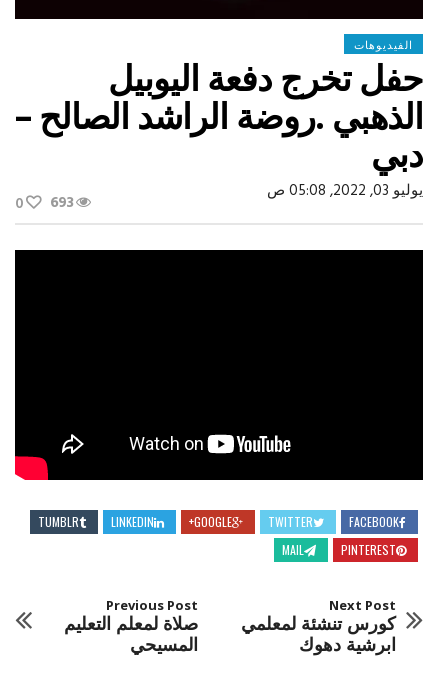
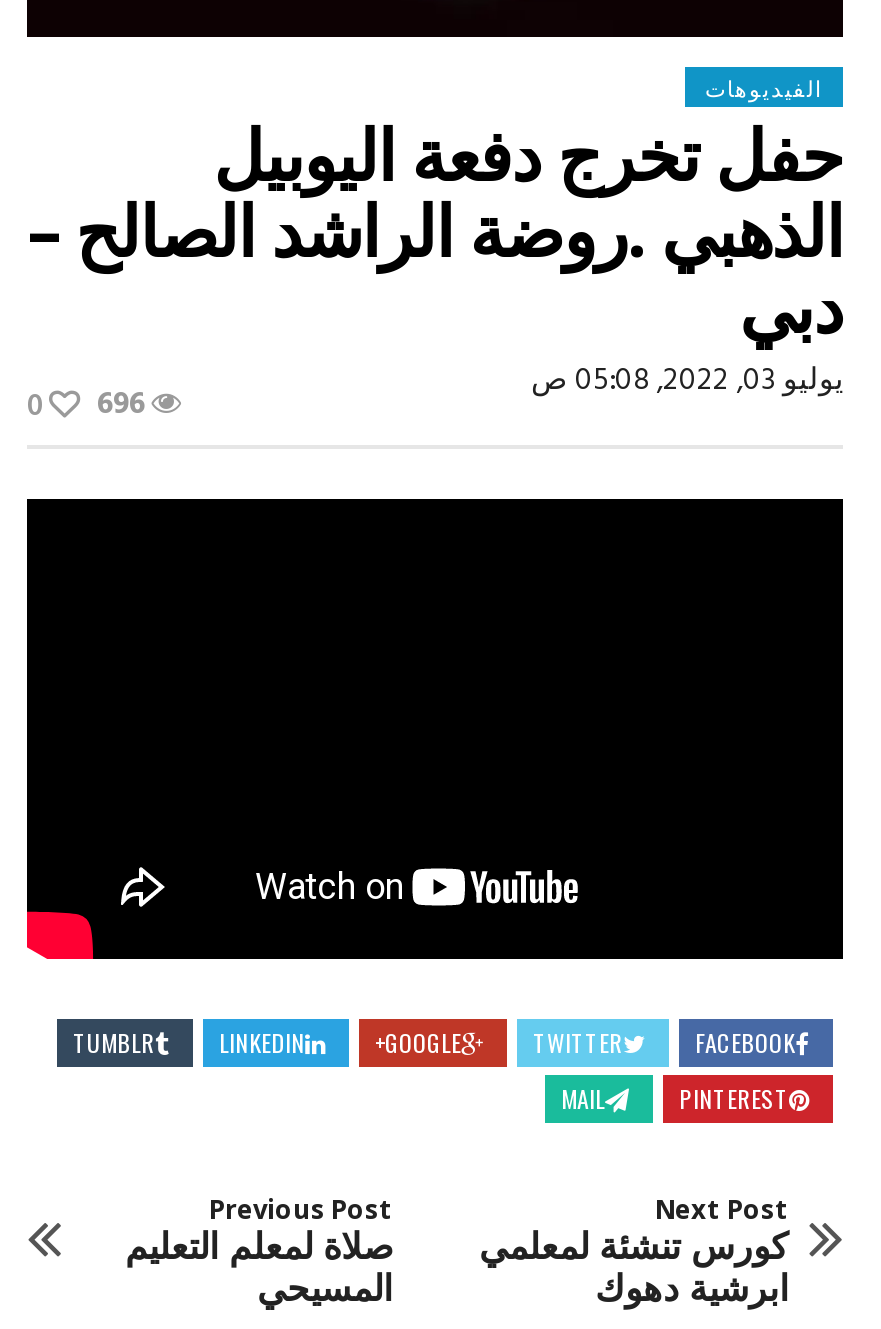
- 0 693
+ 0 696
